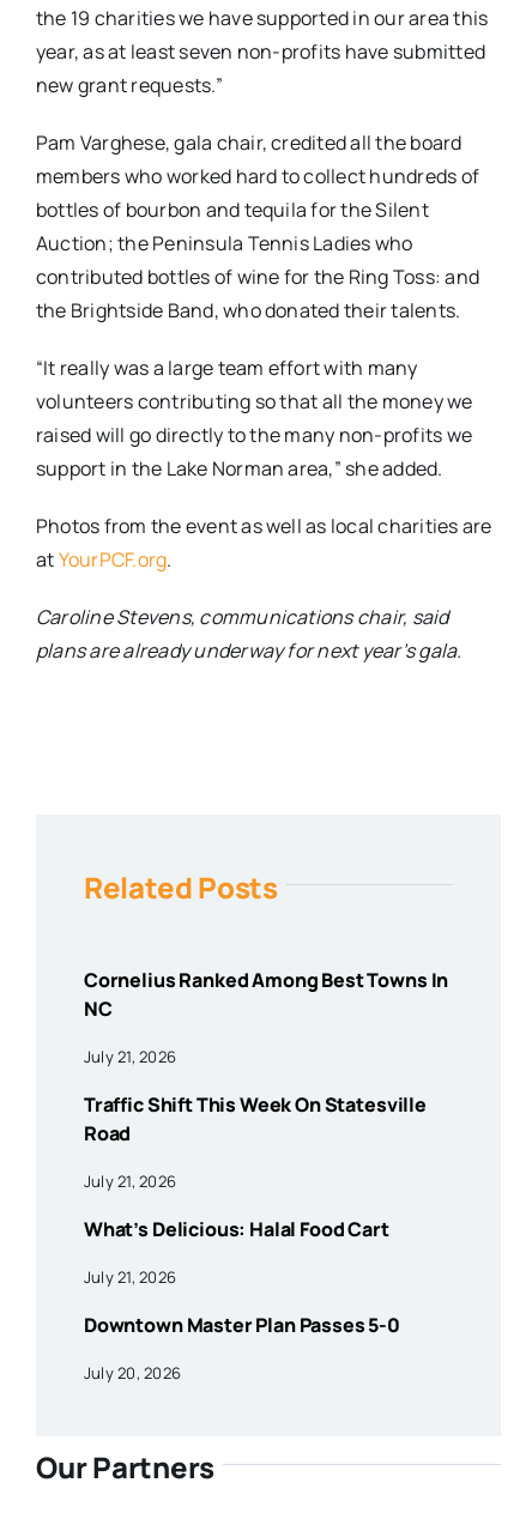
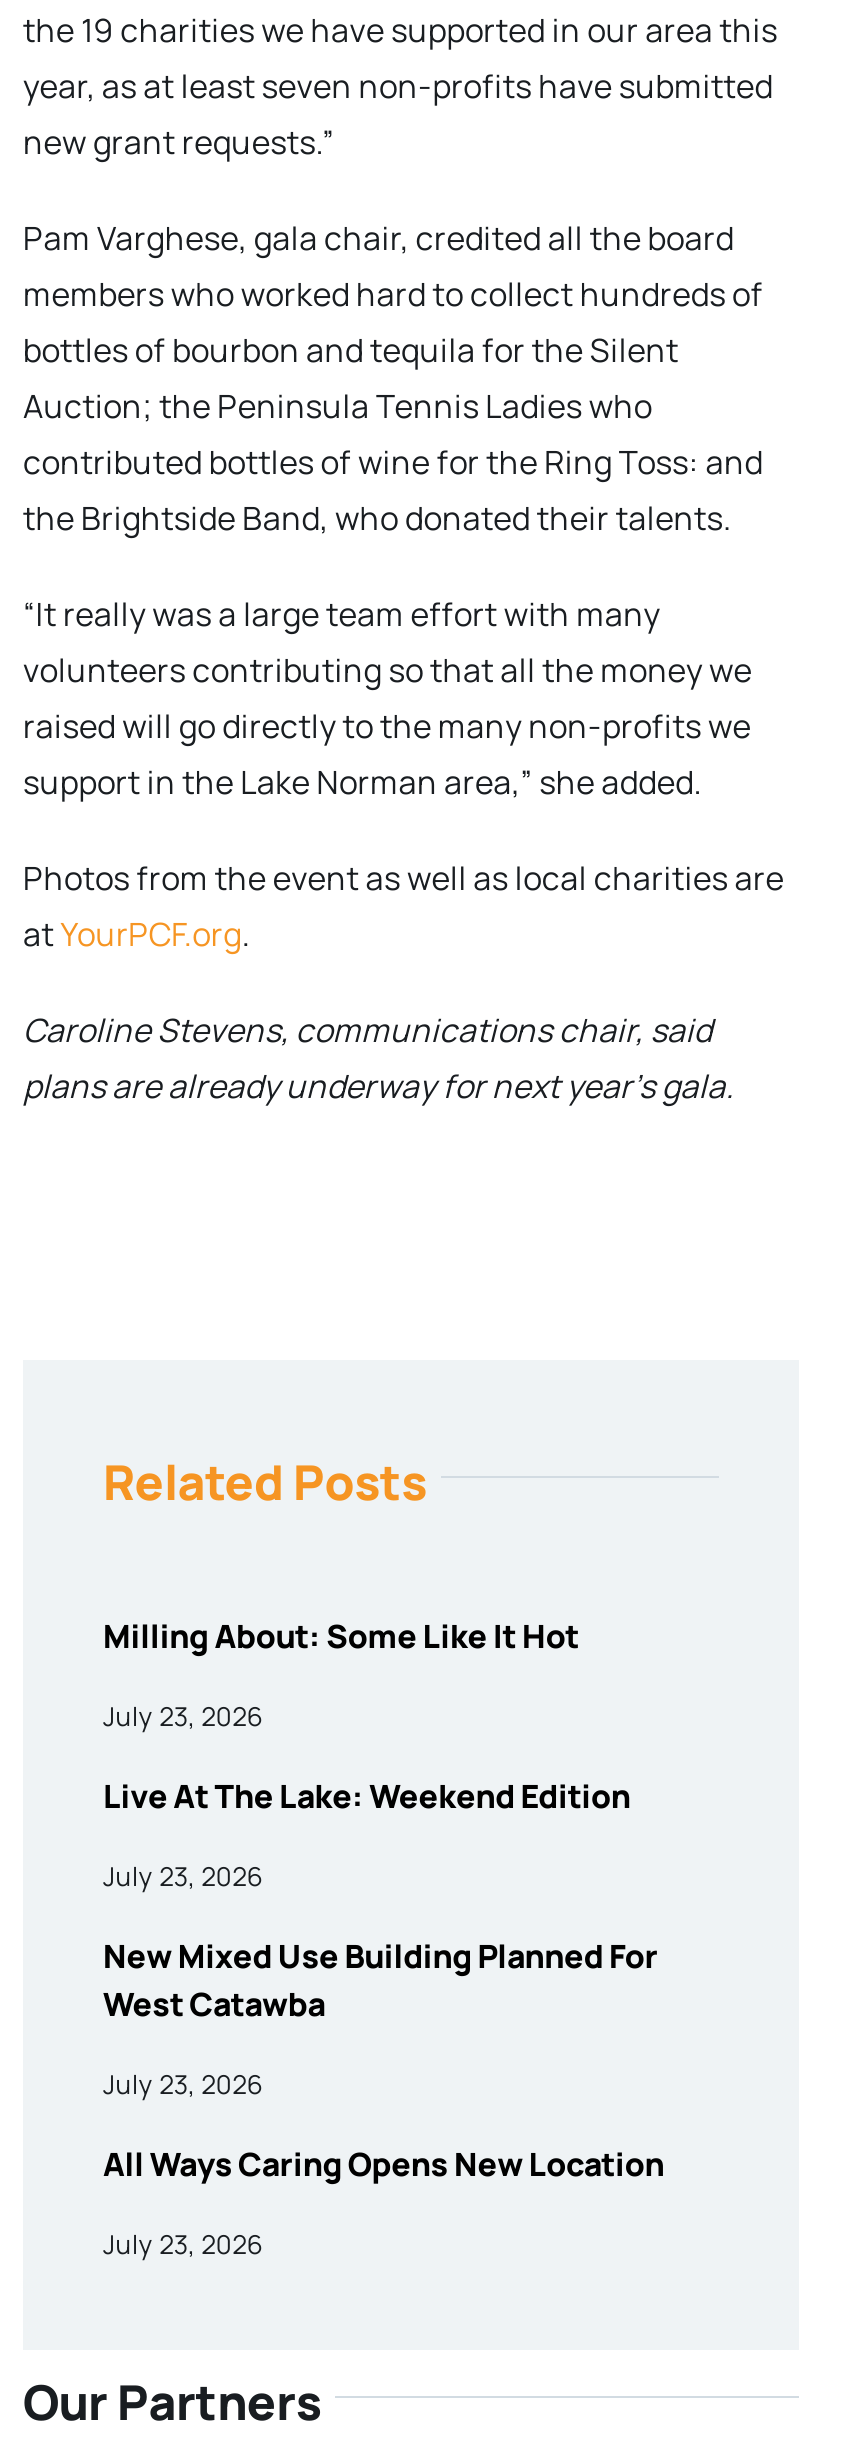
- Cornelius Ranked Among Best Towns In
- NC
+ Milling About: Some Like It Hot

- July 21, 2026
+ July 23, 2026

- Traffic Shift This Week On Statesville
- Road
+ Live At The Lake: Weekend Edition

- July 21, 2026
+ July 23, 2026

- What’s Delicious: Halal Food Cart
+ New Mixed Use Building Planned For
+ West Catawba

- July 21, 2026
+ July 23, 2026

- Downtown Master Plan Passes 5-0
+ All Ways Caring Opens New Location

- July 20, 2026
+ July 23, 2026
